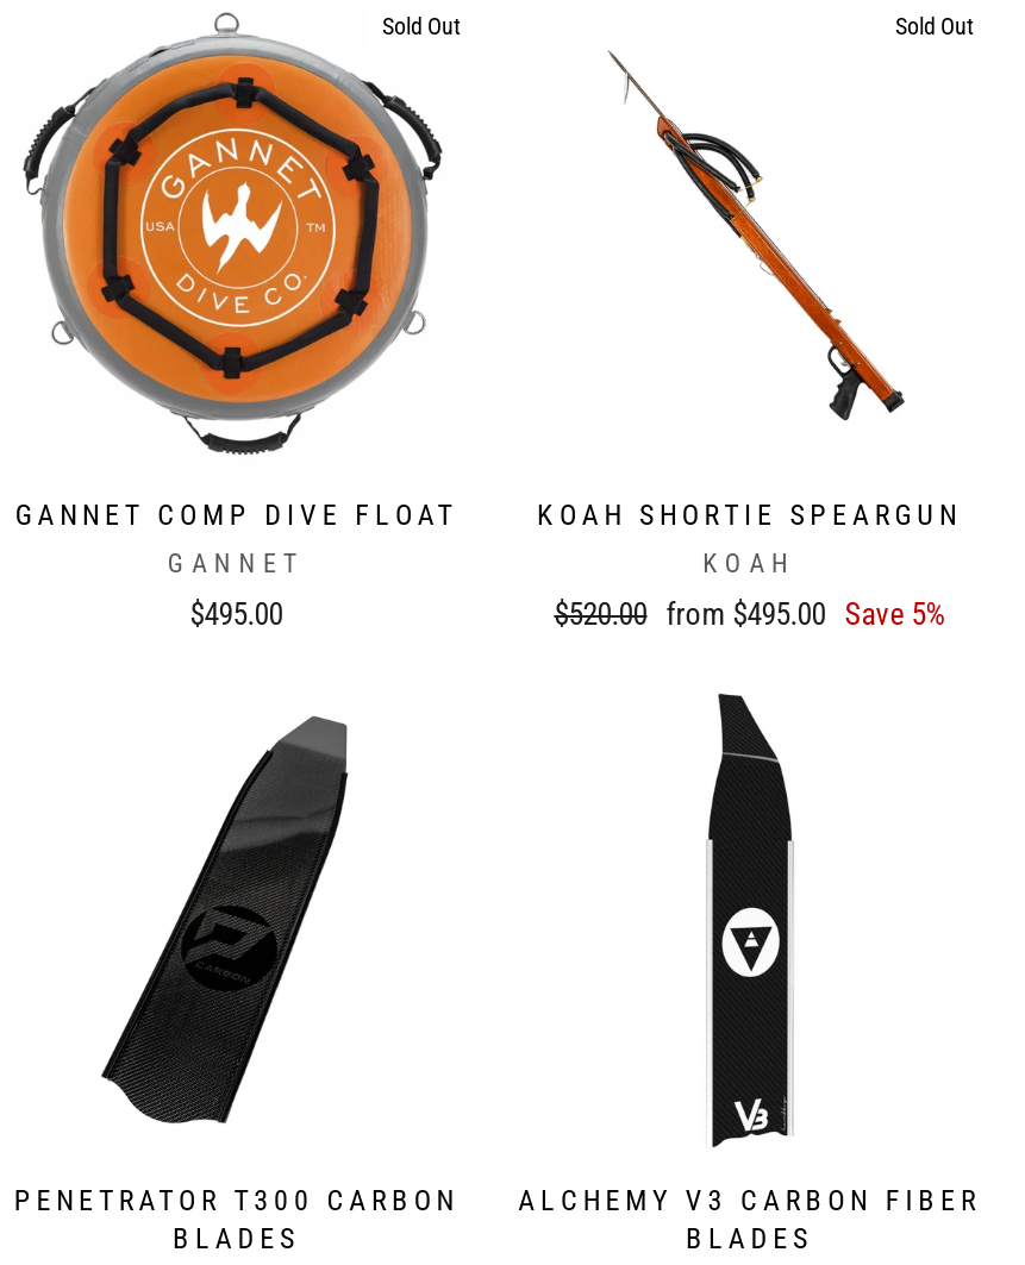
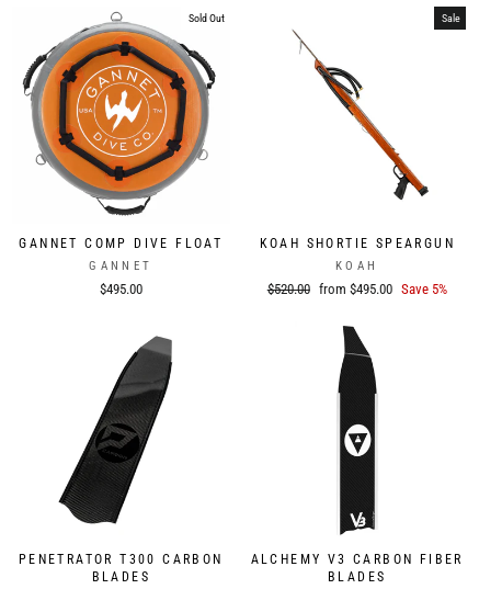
- Sold Out
+ Sale
